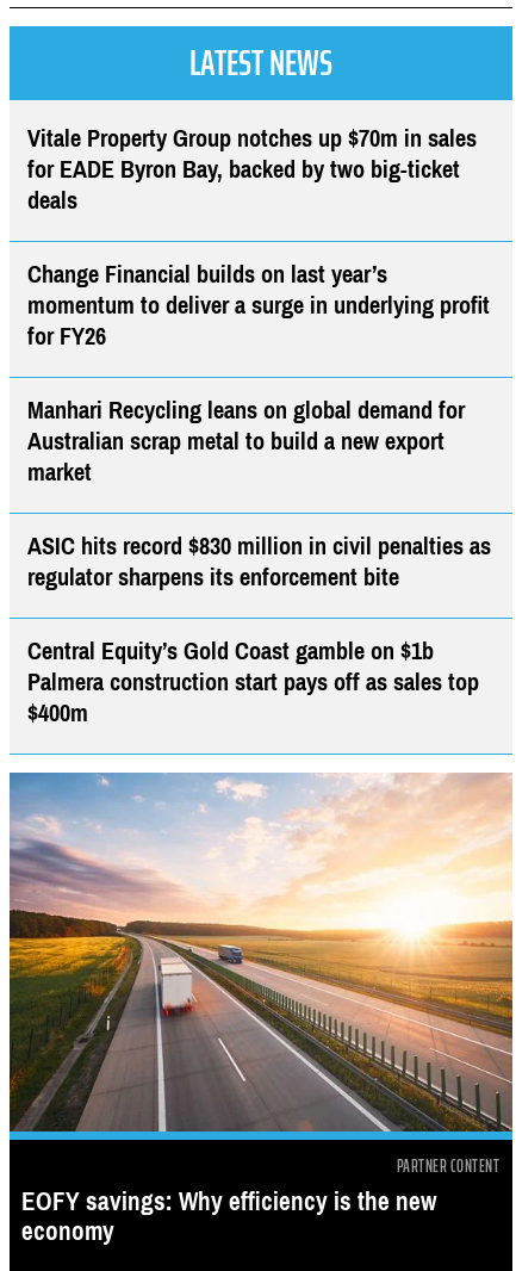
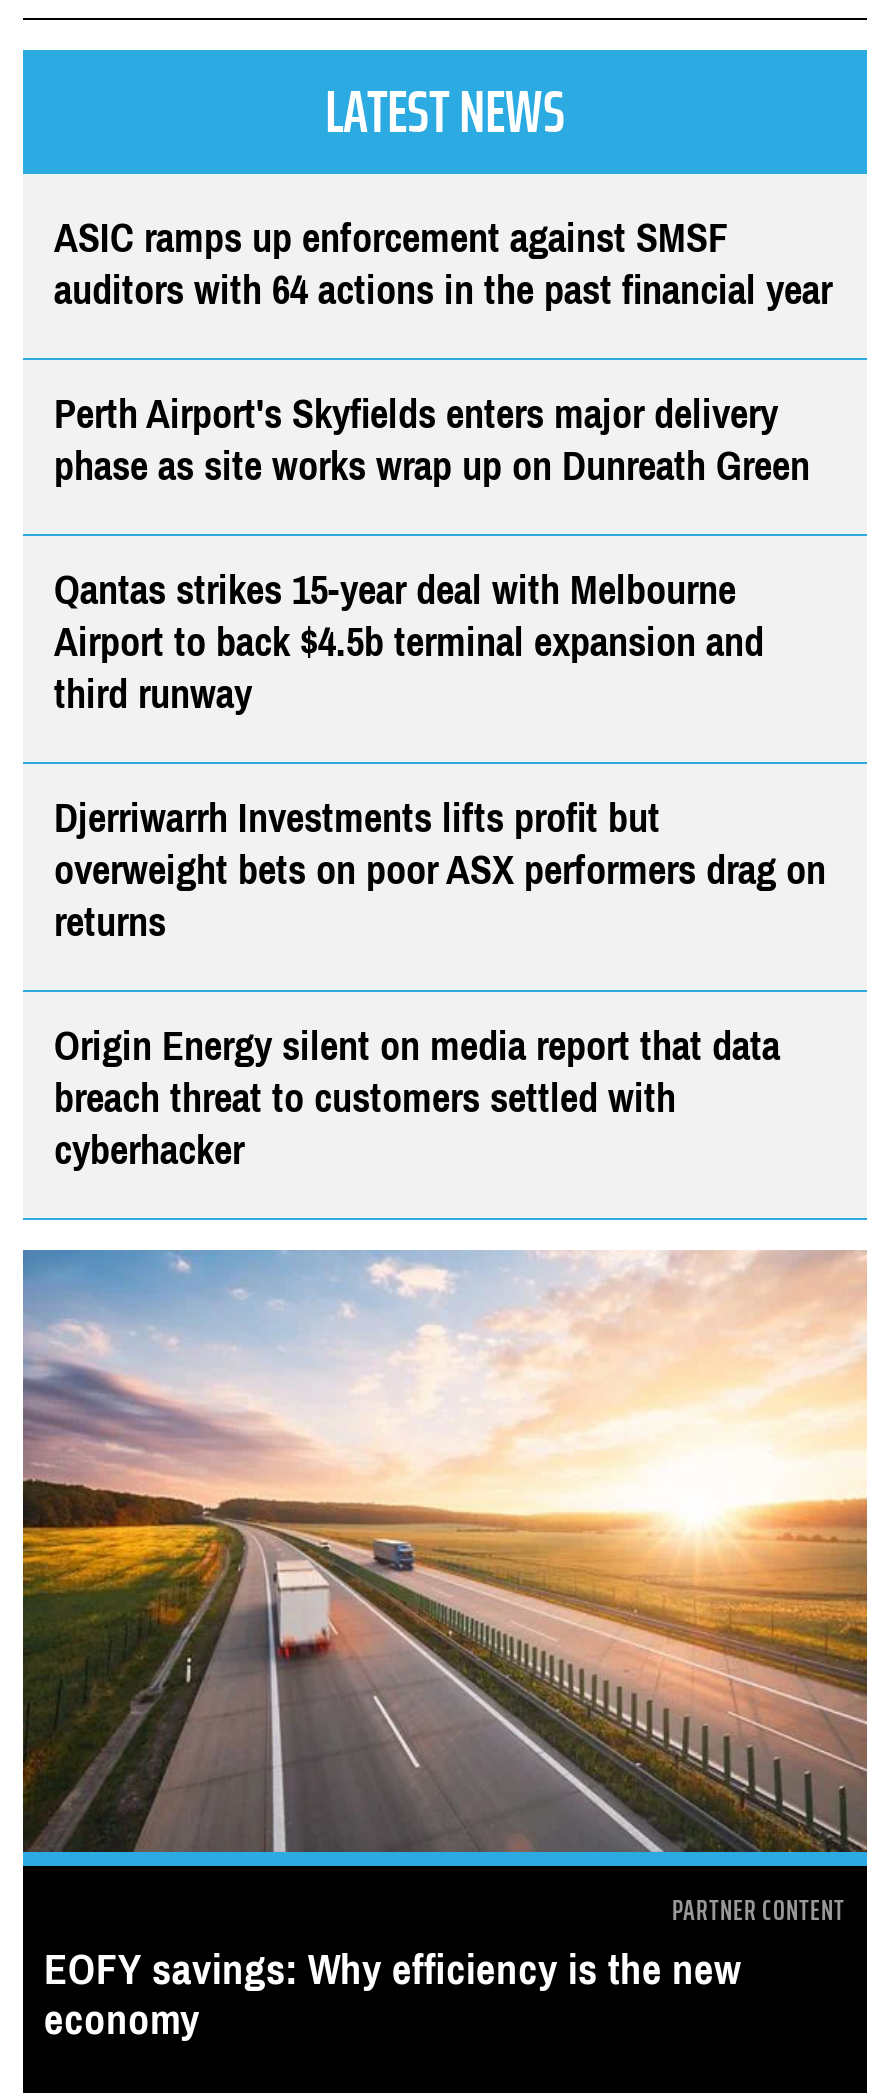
- Vitale Property Group notches up $70m in sales
- for EADE Byron Bay, backed by two big-ticket
- deals
+ ASIC ramps up enforcement against SMSF
+ auditors with 64 actions in the past financial year

- Change Financial builds on last year’s
- momentum to deliver a surge in underlying profit
- for FY26
+ Perth Airport's Skyfields enters major delivery
+ phase as site works wrap up on Dunreath Green

- Manhari Recycling leans on global demand for
- Australian scrap metal to build a new export
- market
+ Qantas strikes 15-year deal with Melbourne
+ Airport to back $4.5b terminal expansion and
+ third runway

- ASIC hits record $830 million in civil penalties as
- regulator sharpens its enforcement bite
+ Djerriwarrh Investments lifts profit but
+ overweight bets on poor ASX performers drag on
+ returns

- Central Equity’s Gold Coast gamble on $1b
- Palmera construction start pays off as sales top
- $400m
+ Origin Energy silent on media report that data
+ breach threat to customers settled with
+ cyberhacker
